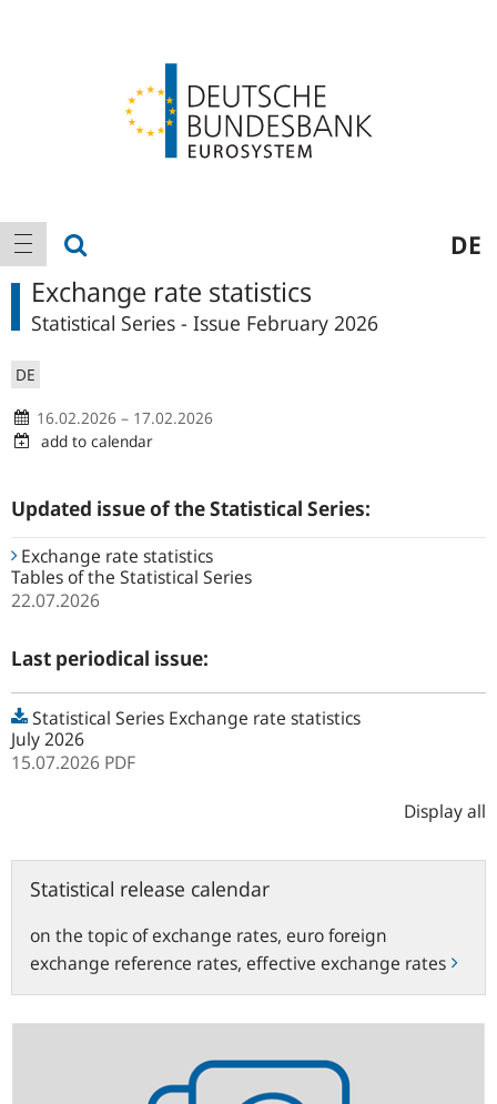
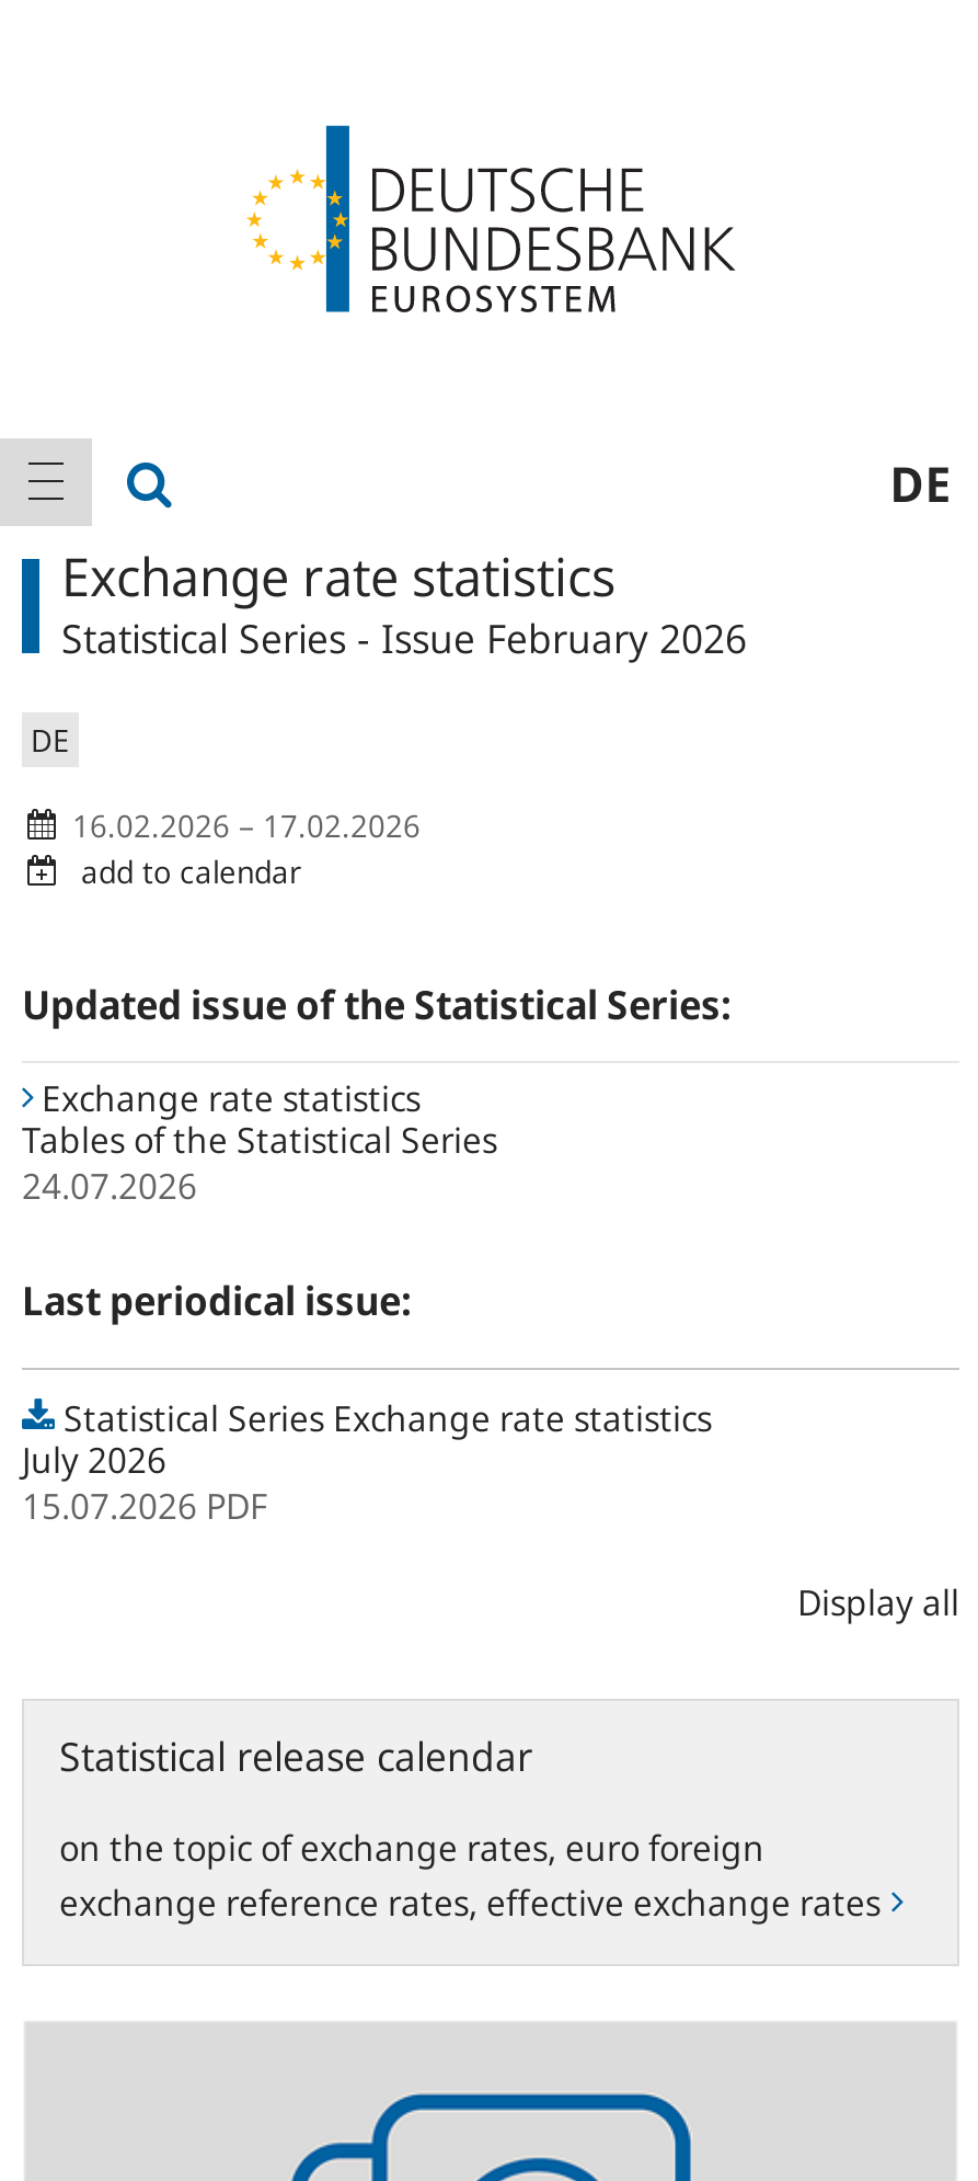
- 22.07.2026
+ 24.07.2026
